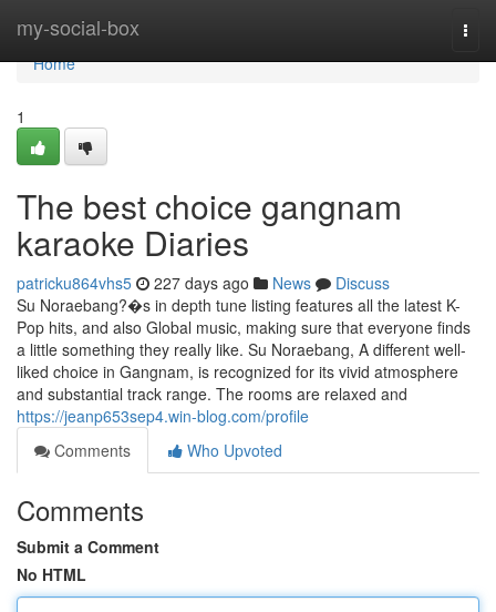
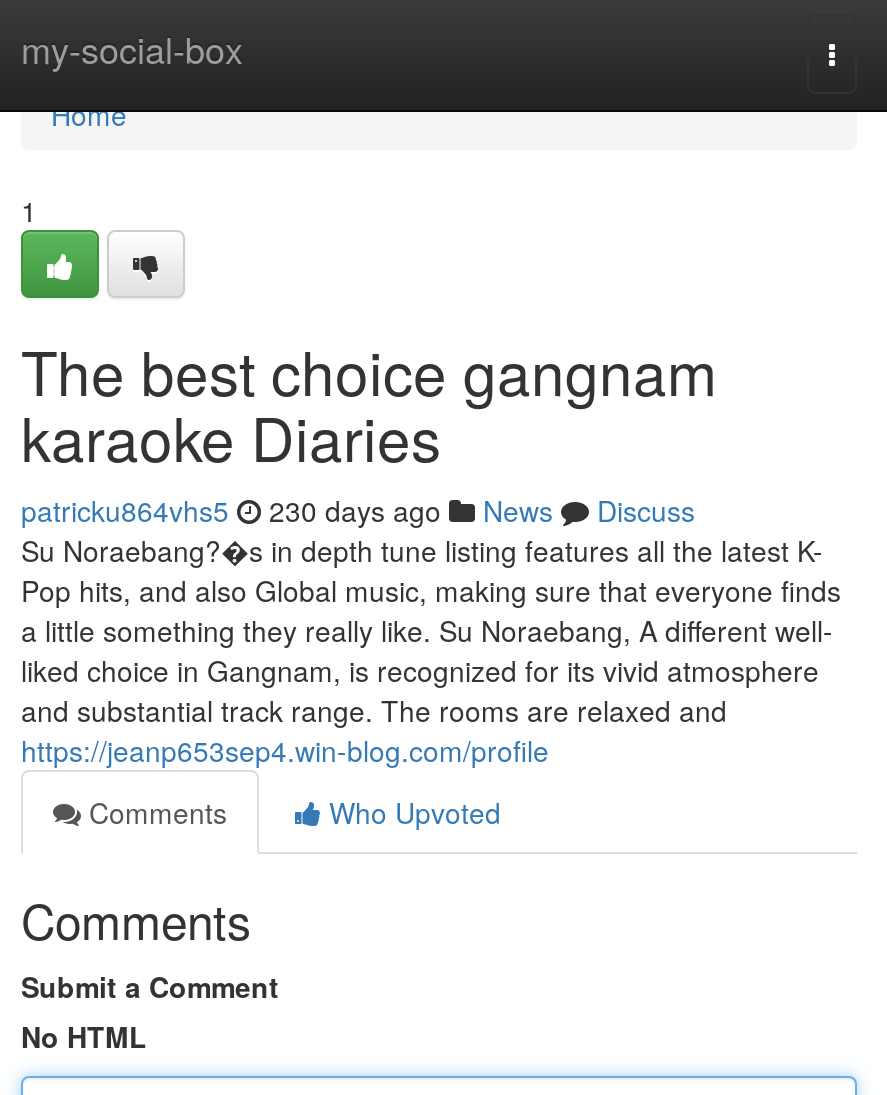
- patricku864vhs5 227 days ago News Discuss
+ patricku864vhs5 230 days ago News Discuss
